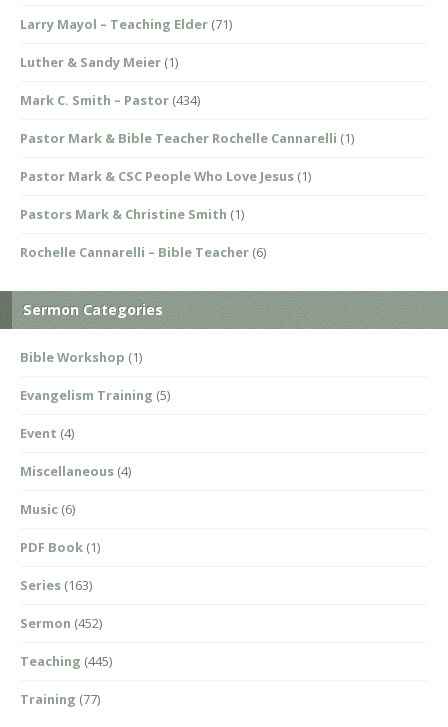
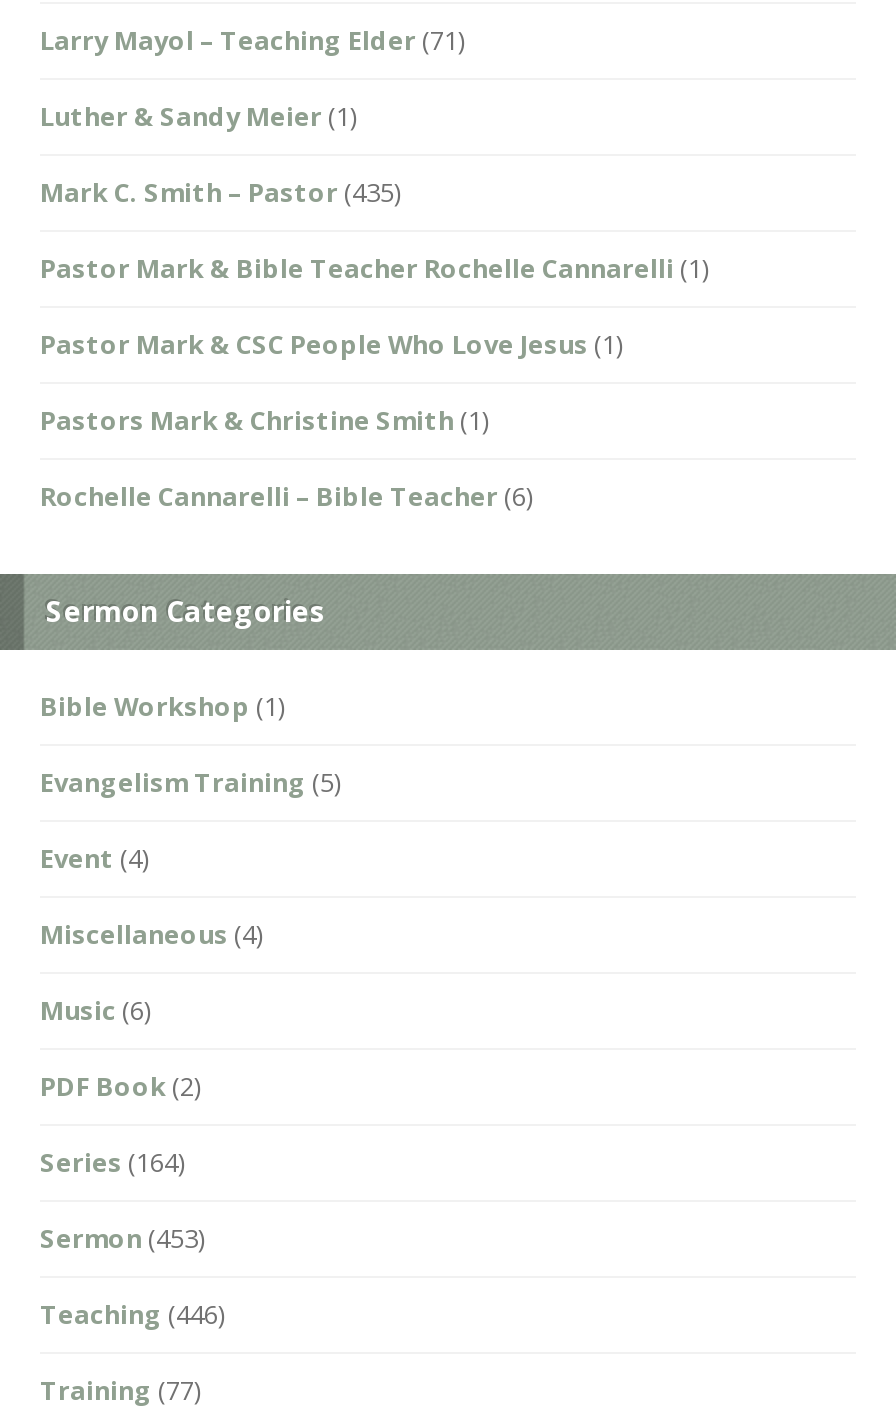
- Mark C. Smith – Pastor (434)
+ Mark C. Smith – Pastor (435)

- PDF Book (1)
+ PDF Book (2)

- Series (163)
+ Series (164)

- Sermon (452)
+ Sermon (453)

- Teaching (445)
+ Teaching (446)
